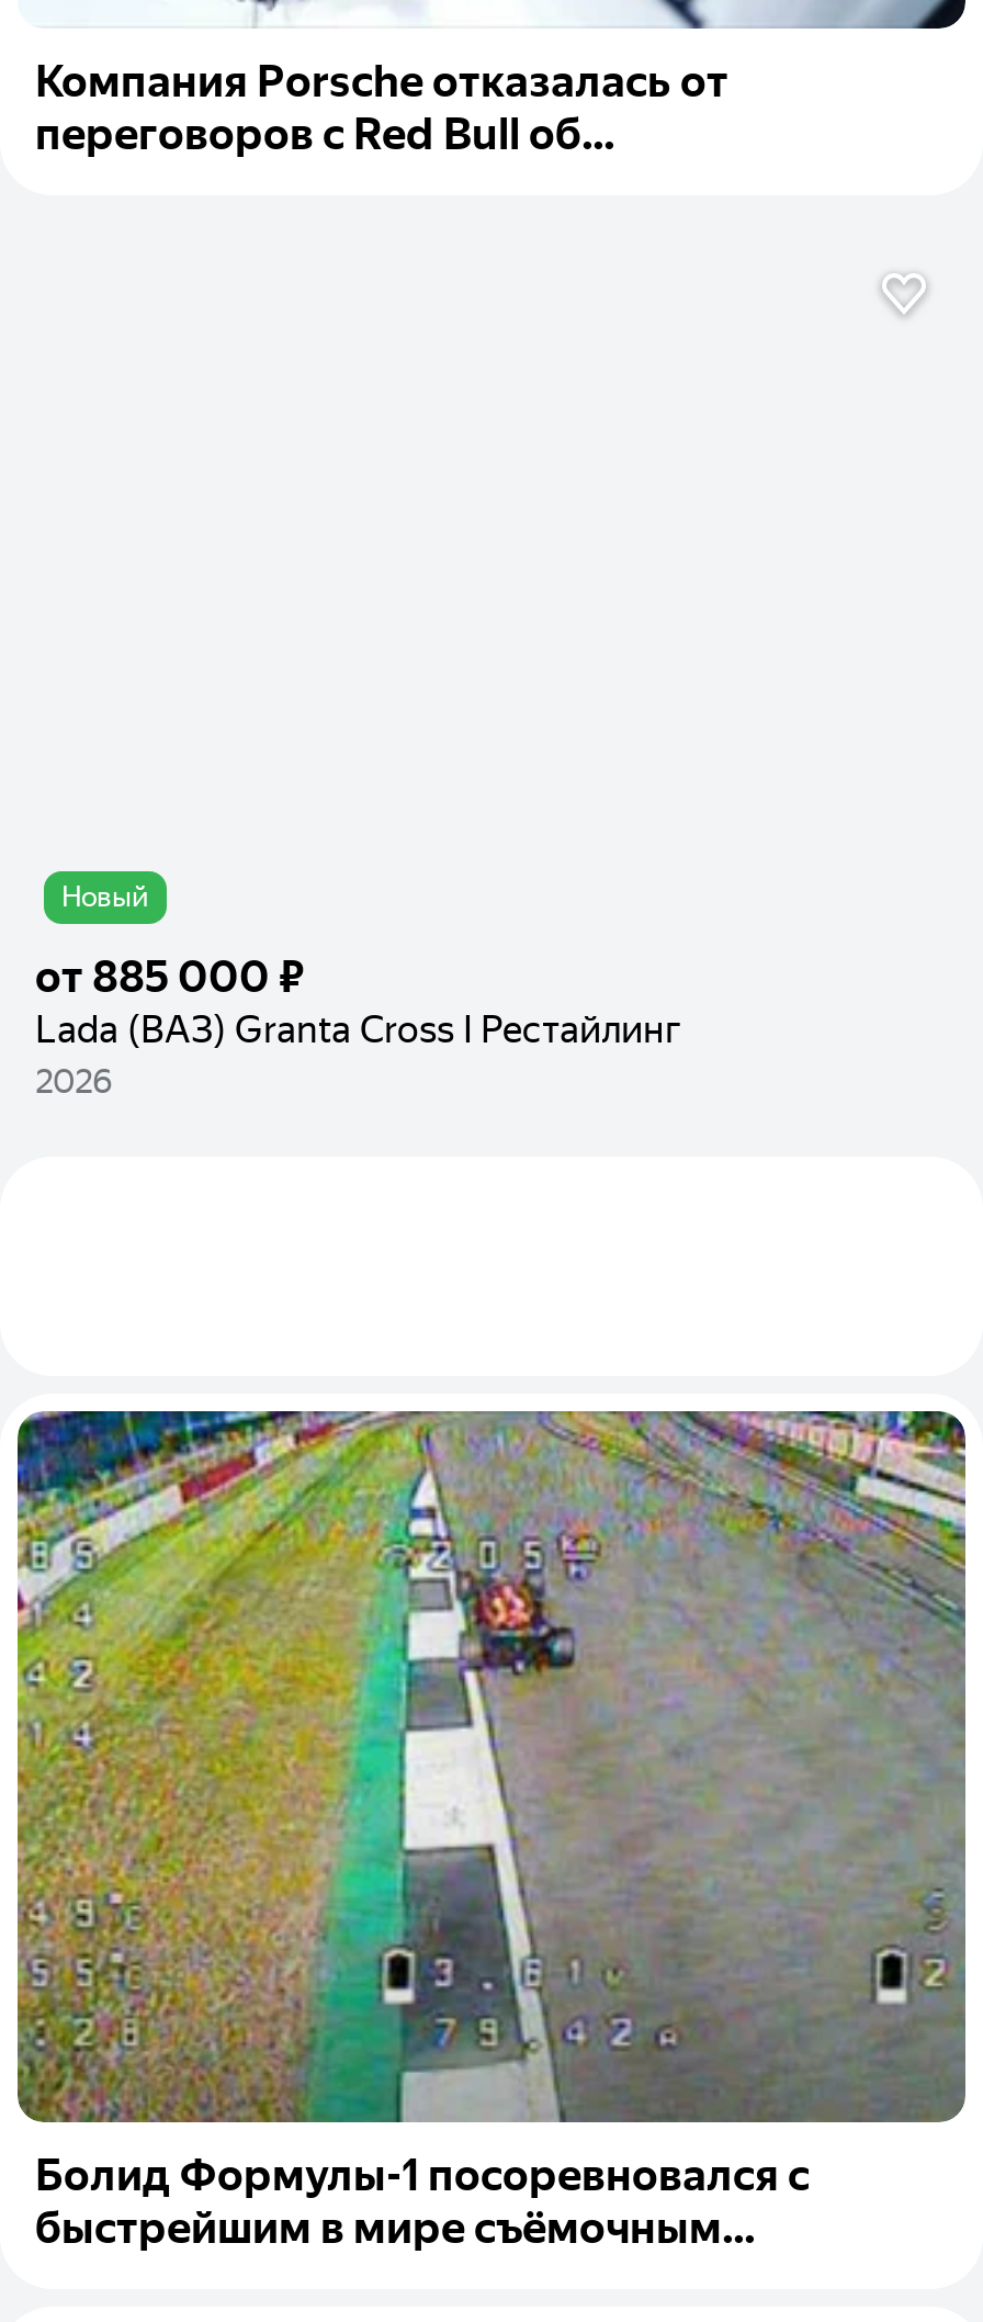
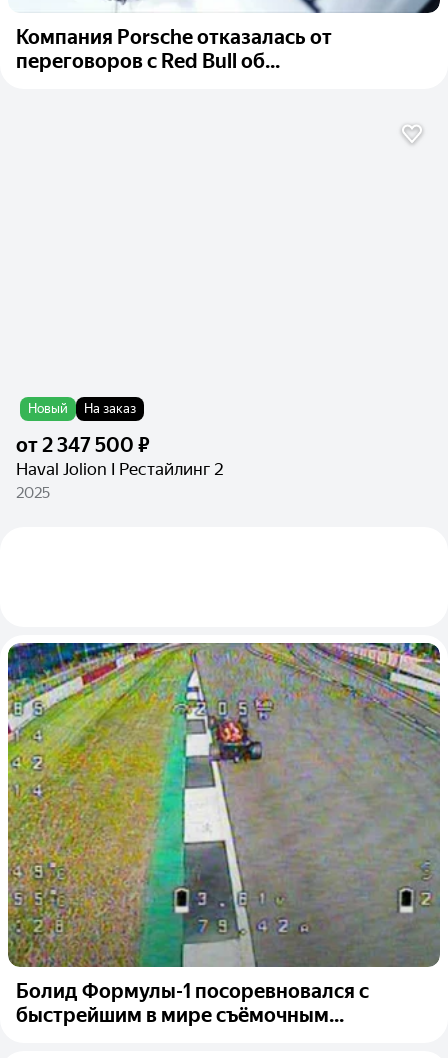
- от 885 000 ₽
- Lada (ВАЗ) Granta Cross I Рестайлинг
- 2026
+ На заказ
+ от 2 347 500 ₽
+ Haval Jolion I Рестайлинг 2
+ 2025
